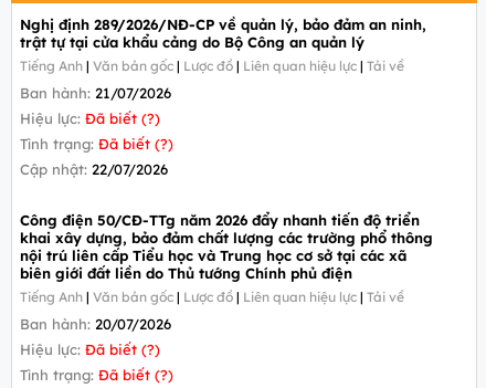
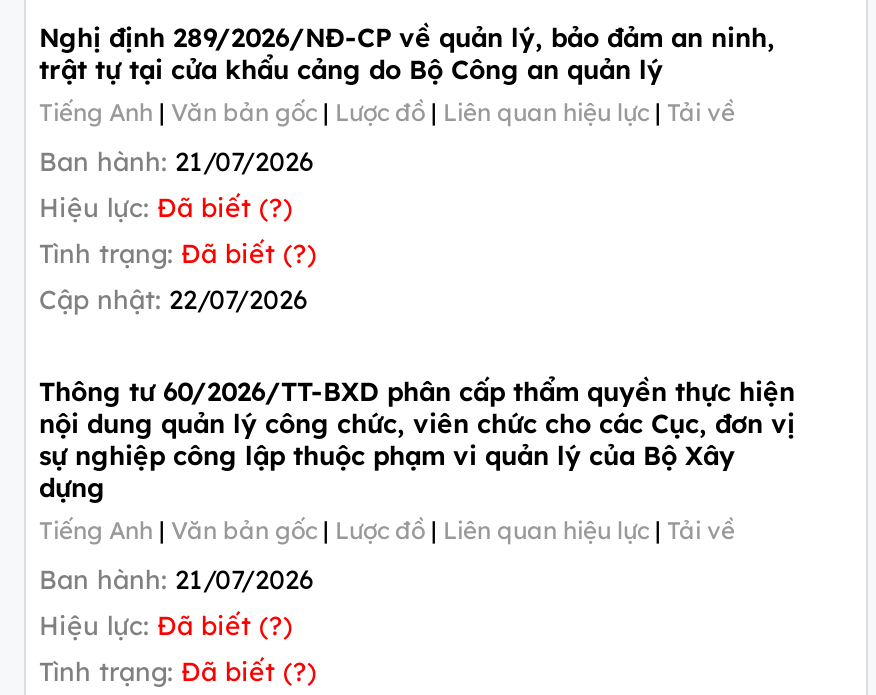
- Công điện 50/CĐ-TTg năm 2026 đẩy nhanh tiến độ triển
- khai xây dựng, bảo đảm chất lượng các trường phổ thông
- nội trú liên cấp Tiểu học và Trung học cơ sở tại các xã
- biên giới đất liền do Thủ tướng Chính phủ điện
+ Thông tư 60/2026/TT-BXD phân cấp thẩm quyền thực hiện
+ nội dung quản lý công chức, viên chức cho các Cục, đơn vị
+ sự nghiệp công lập thuộc phạm vi quản lý của Bộ Xây
+ dựng

- Ban hành: 20/07/2026
+ Ban hành: 21/07/2026
